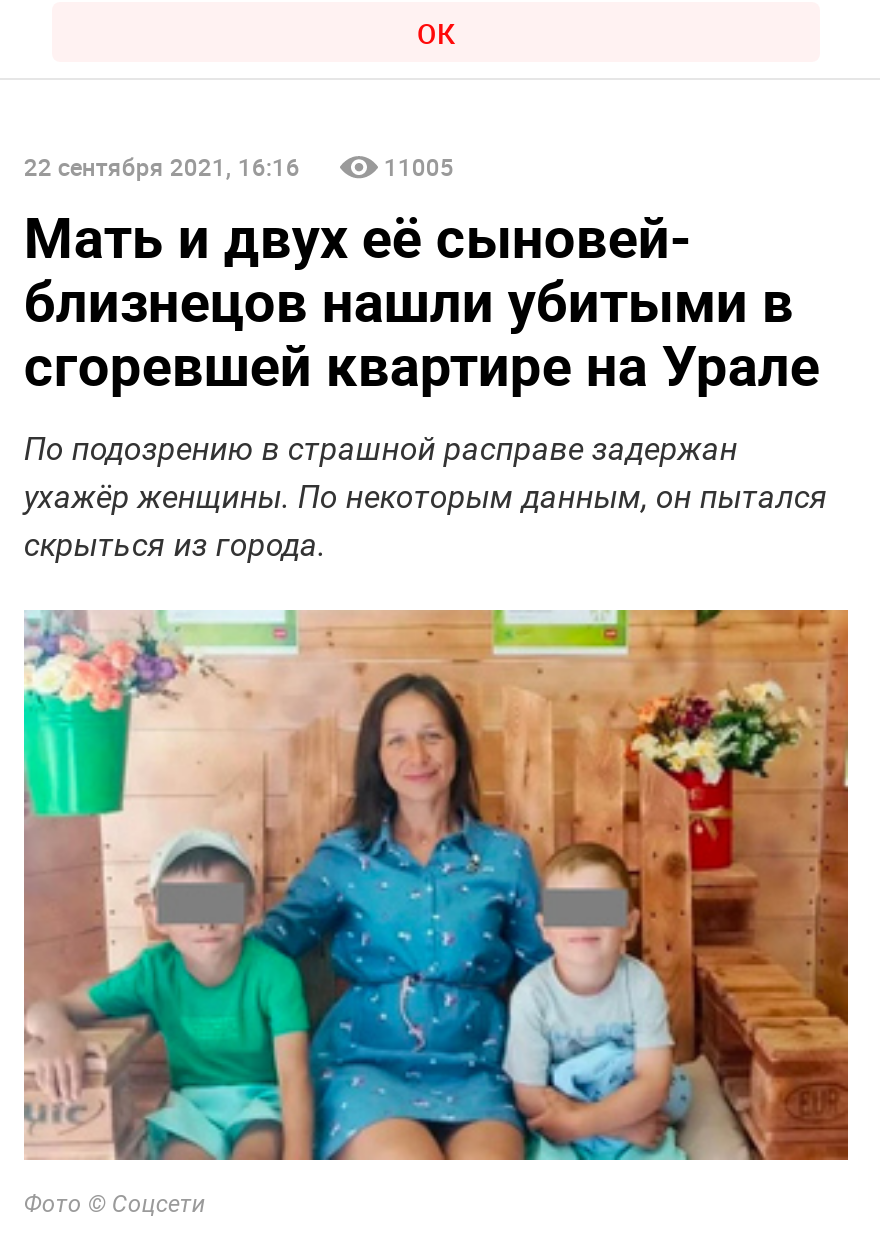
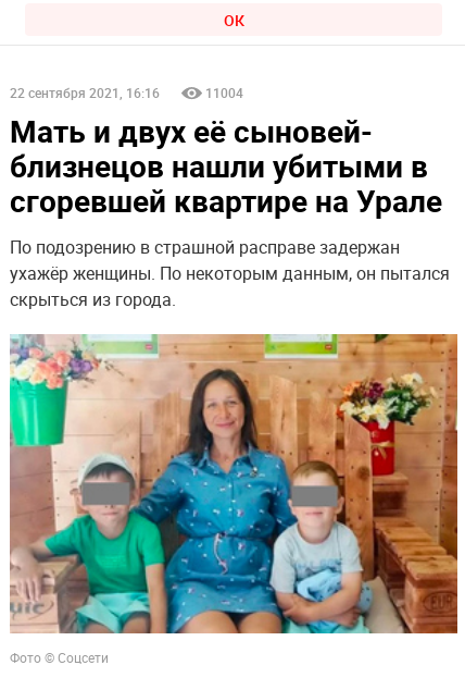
- 11005
+ 11004
